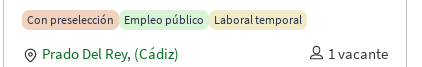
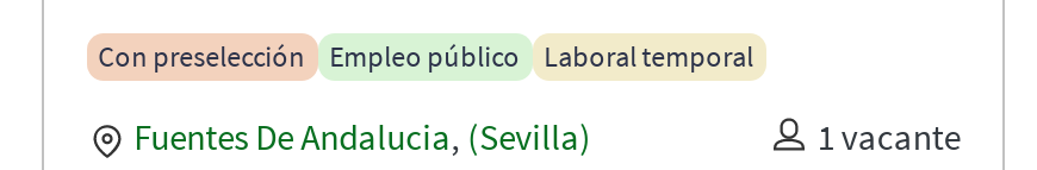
- Prado Del Rey, (Cádiz)
+ Fuentes De Andalucia, (Sevilla)
